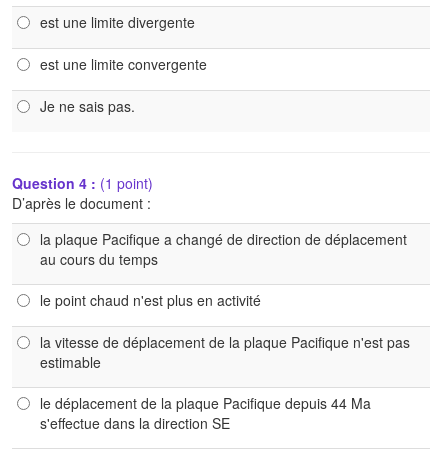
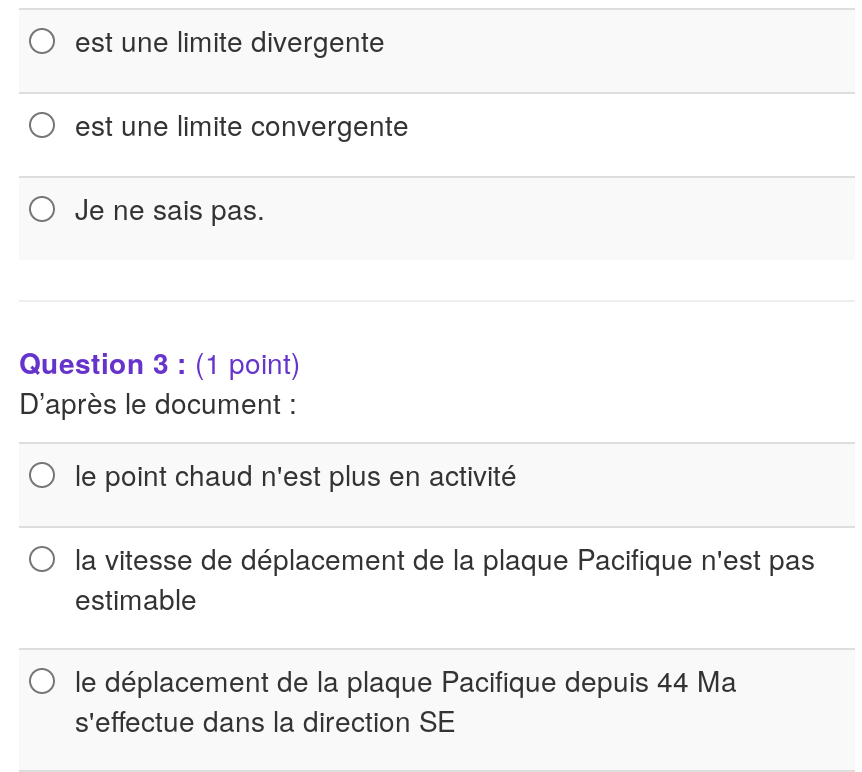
- Question 4 : (1 point)
+ Question 3 : (1 point)

- la plaque Pacifique a changé de direction de déplacement
- au cours du temps
